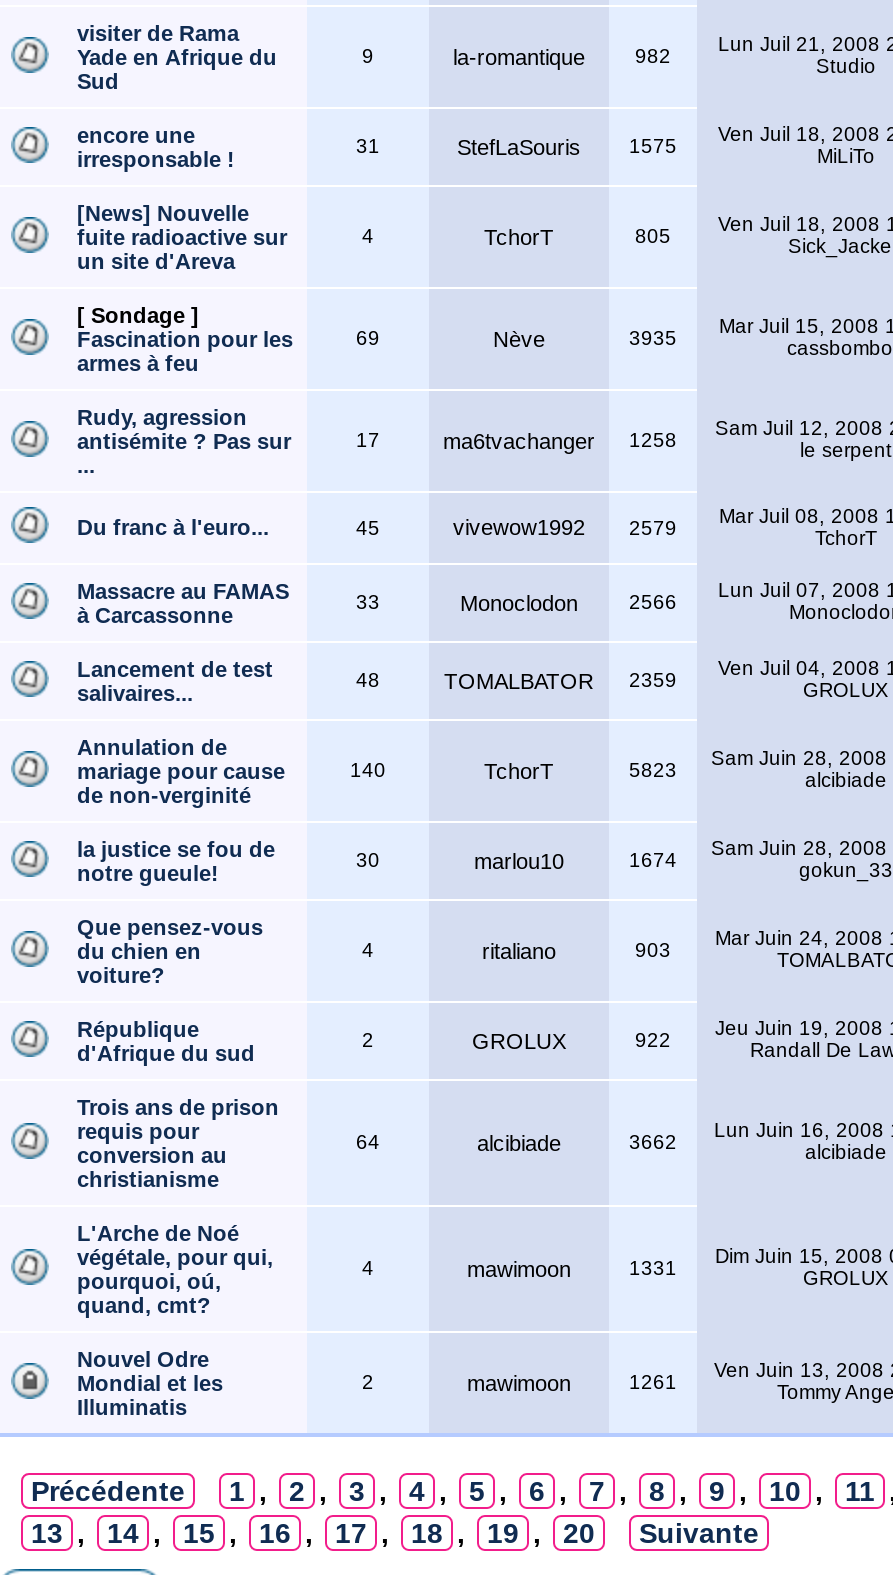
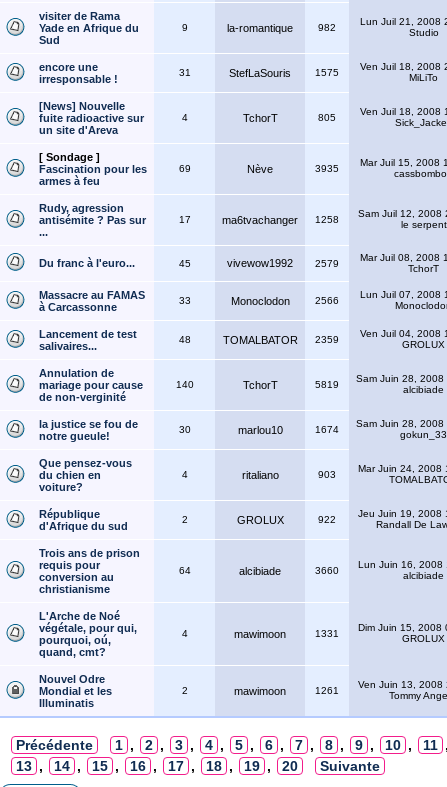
- 5823
+ 5819

- 3662
+ 3660
